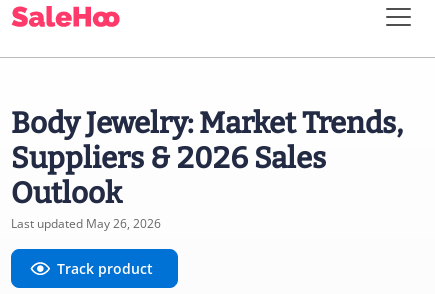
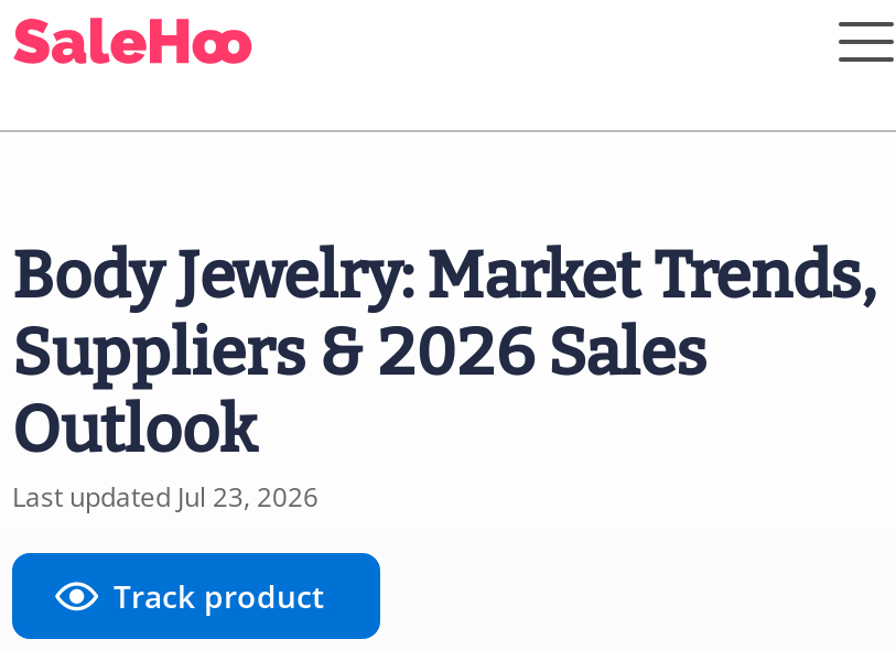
- Last updated May 26, 2026
+ Last updated Jul 23, 2026
